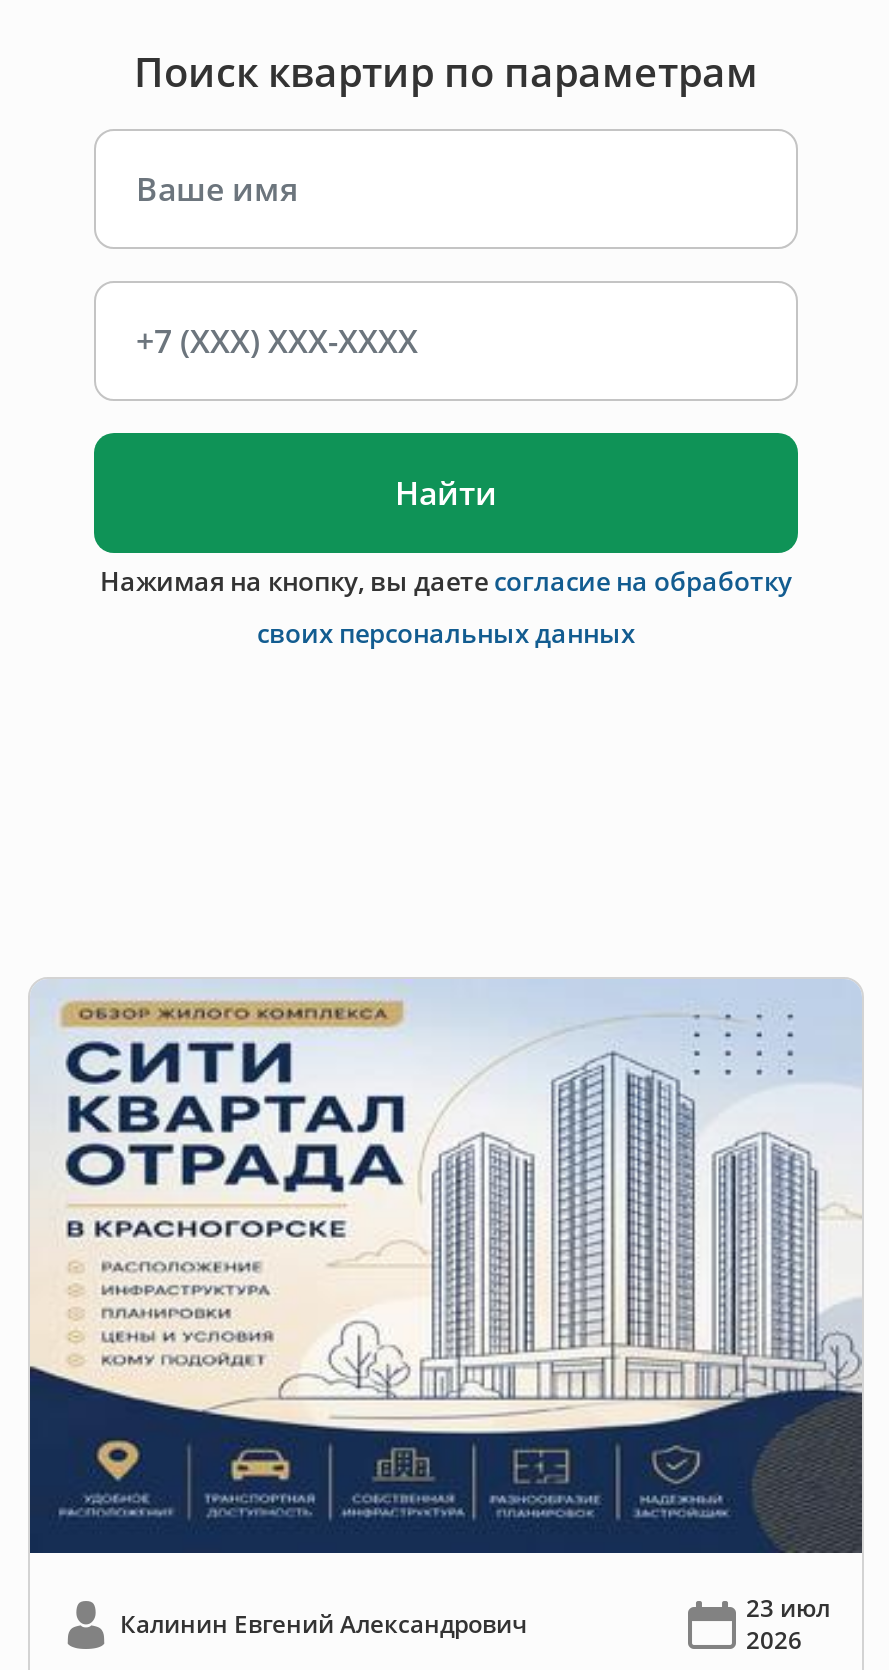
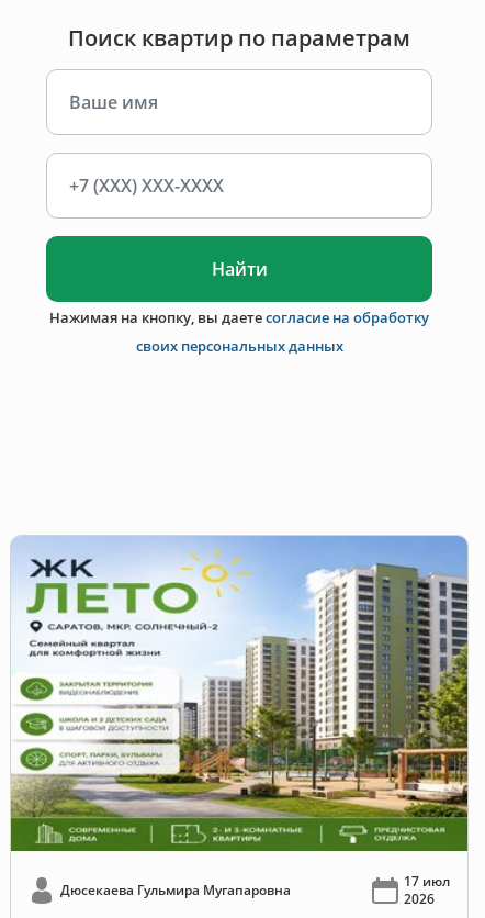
- [image]
- Калинин Евгений Александрович
- 23 июл
+ [image]
+ Дюсекаева Гульмира Мугапаровна
+ 17 июл
